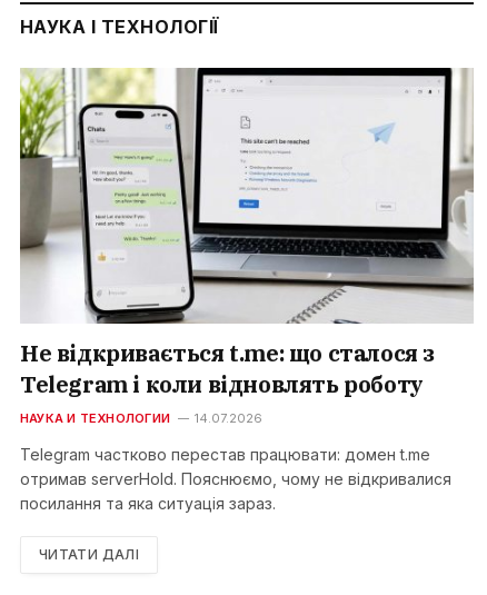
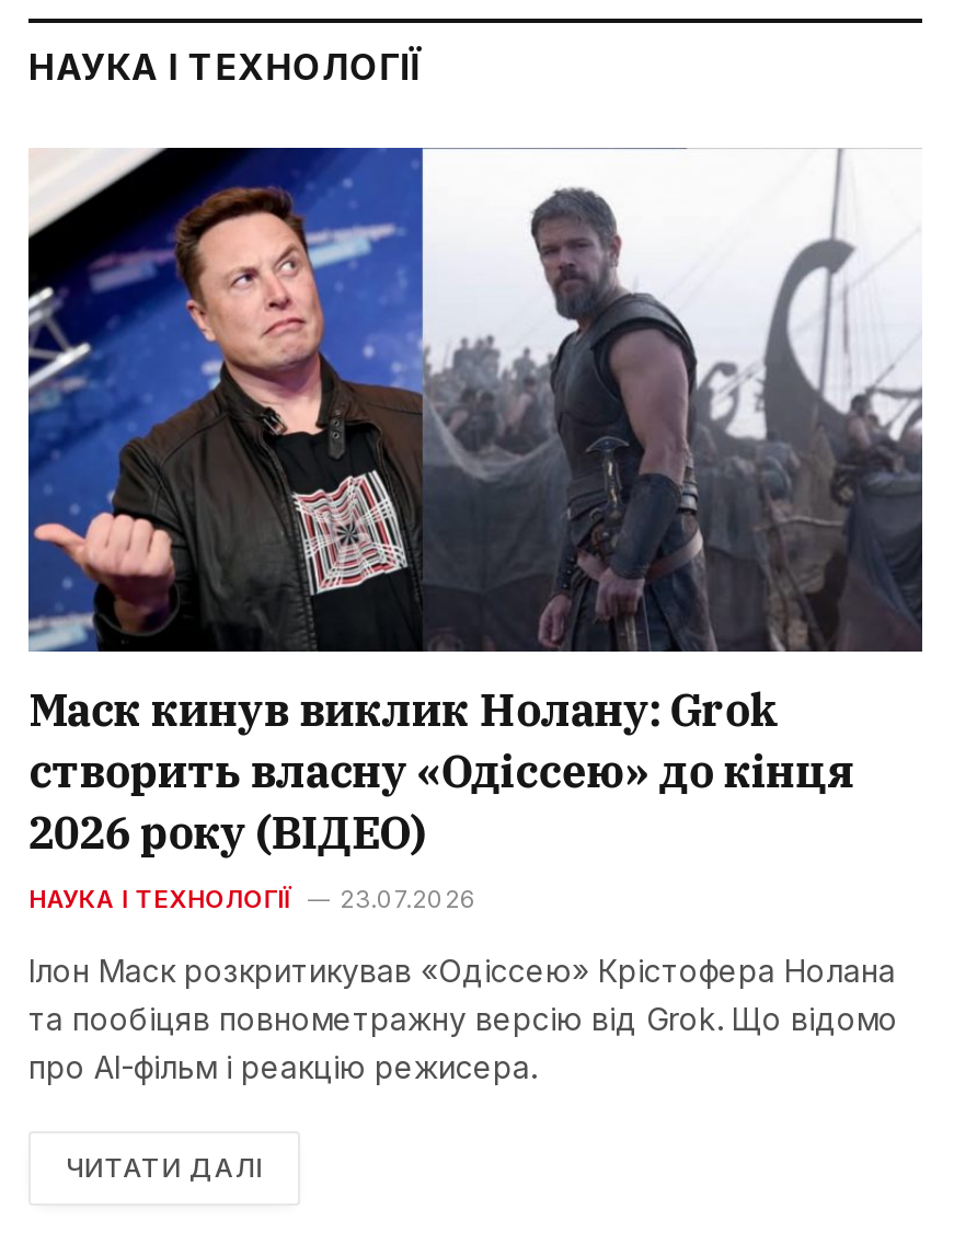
- [image]
- Не відкривається t.me: що сталося з
- Telegram і коли відновлять роботу
- НАУКА И ТЕХНОЛОГИИ
- 14.07.2026
+ [image]
+ Маск кинув виклик Нолану: Grok
+ створить власну «Одіссею» до кінця
+ 2026 року (ВІДЕО)
+ НАУКА І ТЕХНОЛОГІЇ
+ 23.07.2026

- Telegram частково перестав працювати: домен t.me
- отримав serverHold. Пояснюємо, чому не відкривалися
- посилання та яка ситуація зараз.
+ Ілон Маск розкритикував «Одіссею» Крістофера Нолана
+ та пообіцяв повнометражну версію від Grok. Що відомо
+ про AI-фільм і реакцію режисера.
